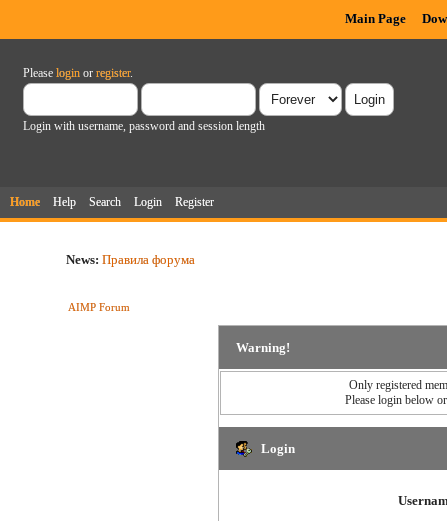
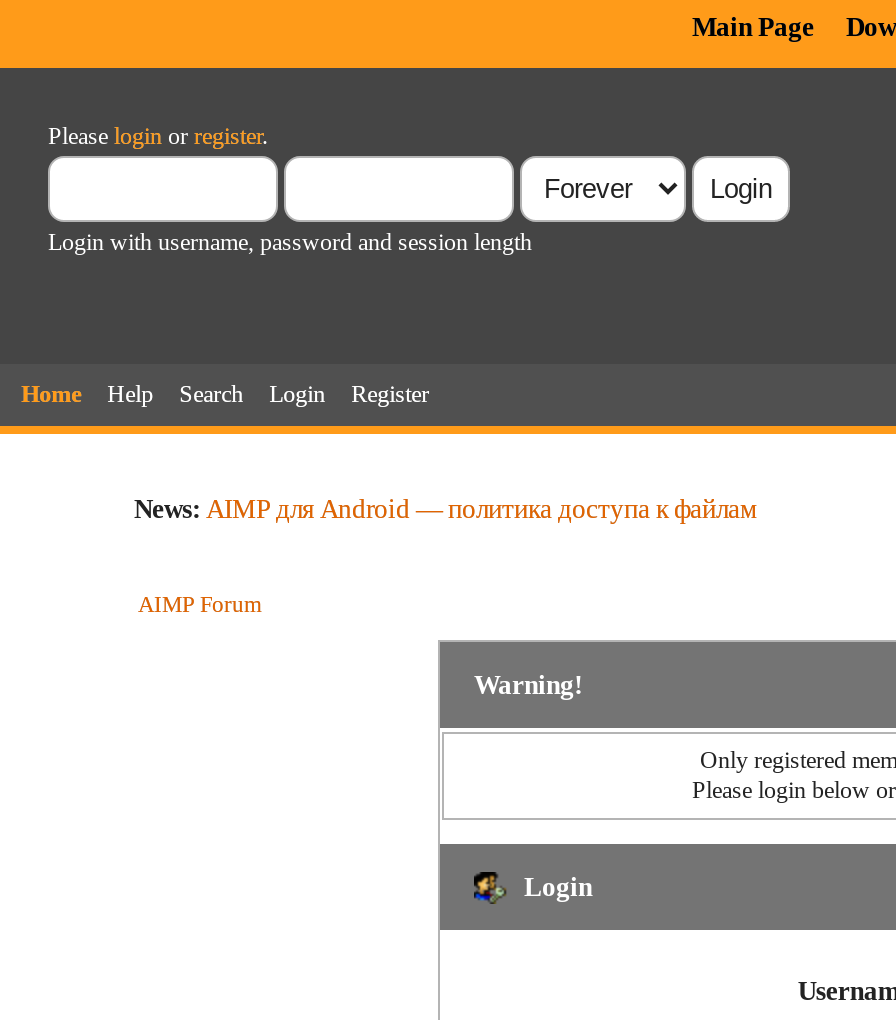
- News: Правила форума
+ News: AIMP для Android — политика доступа к файлам
